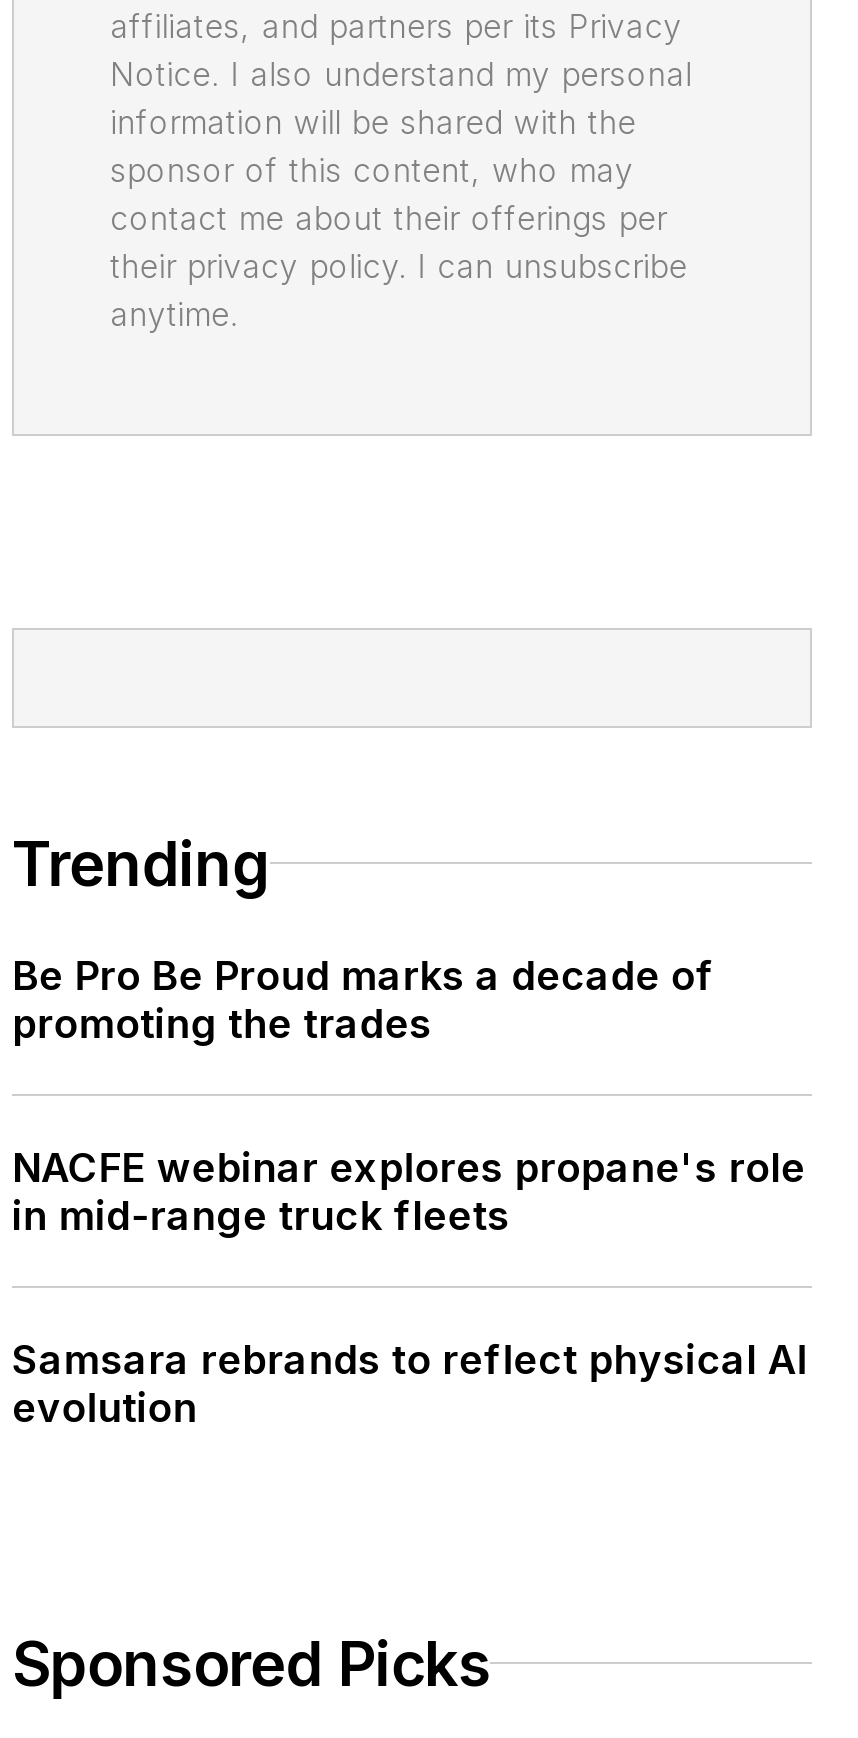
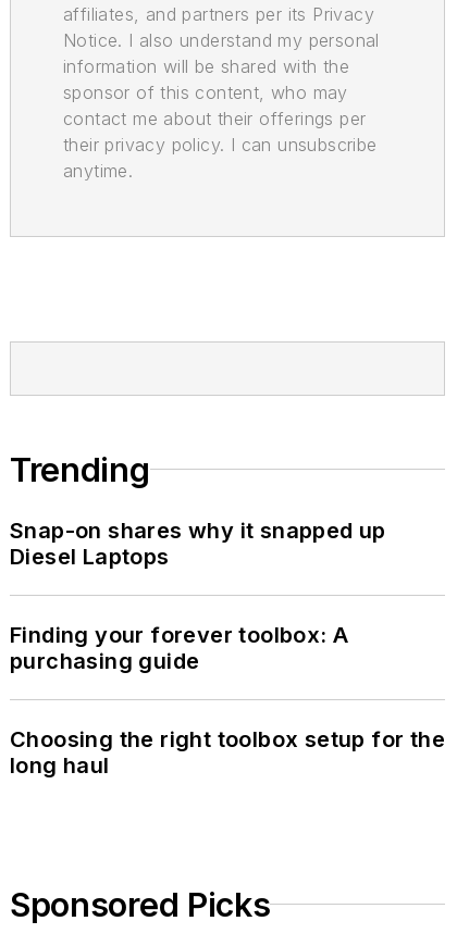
- Be Pro Be Proud marks a decade of
- promoting the trades
+ Snap-on shares why it snapped up
+ Diesel Laptops

- NACFE webinar explores propane's role
- in mid-range truck fleets
+ Finding your forever toolbox: A
+ purchasing guide

- Samsara rebrands to reflect physical AI
- evolution
+ Choosing the right toolbox setup for the
+ long haul
